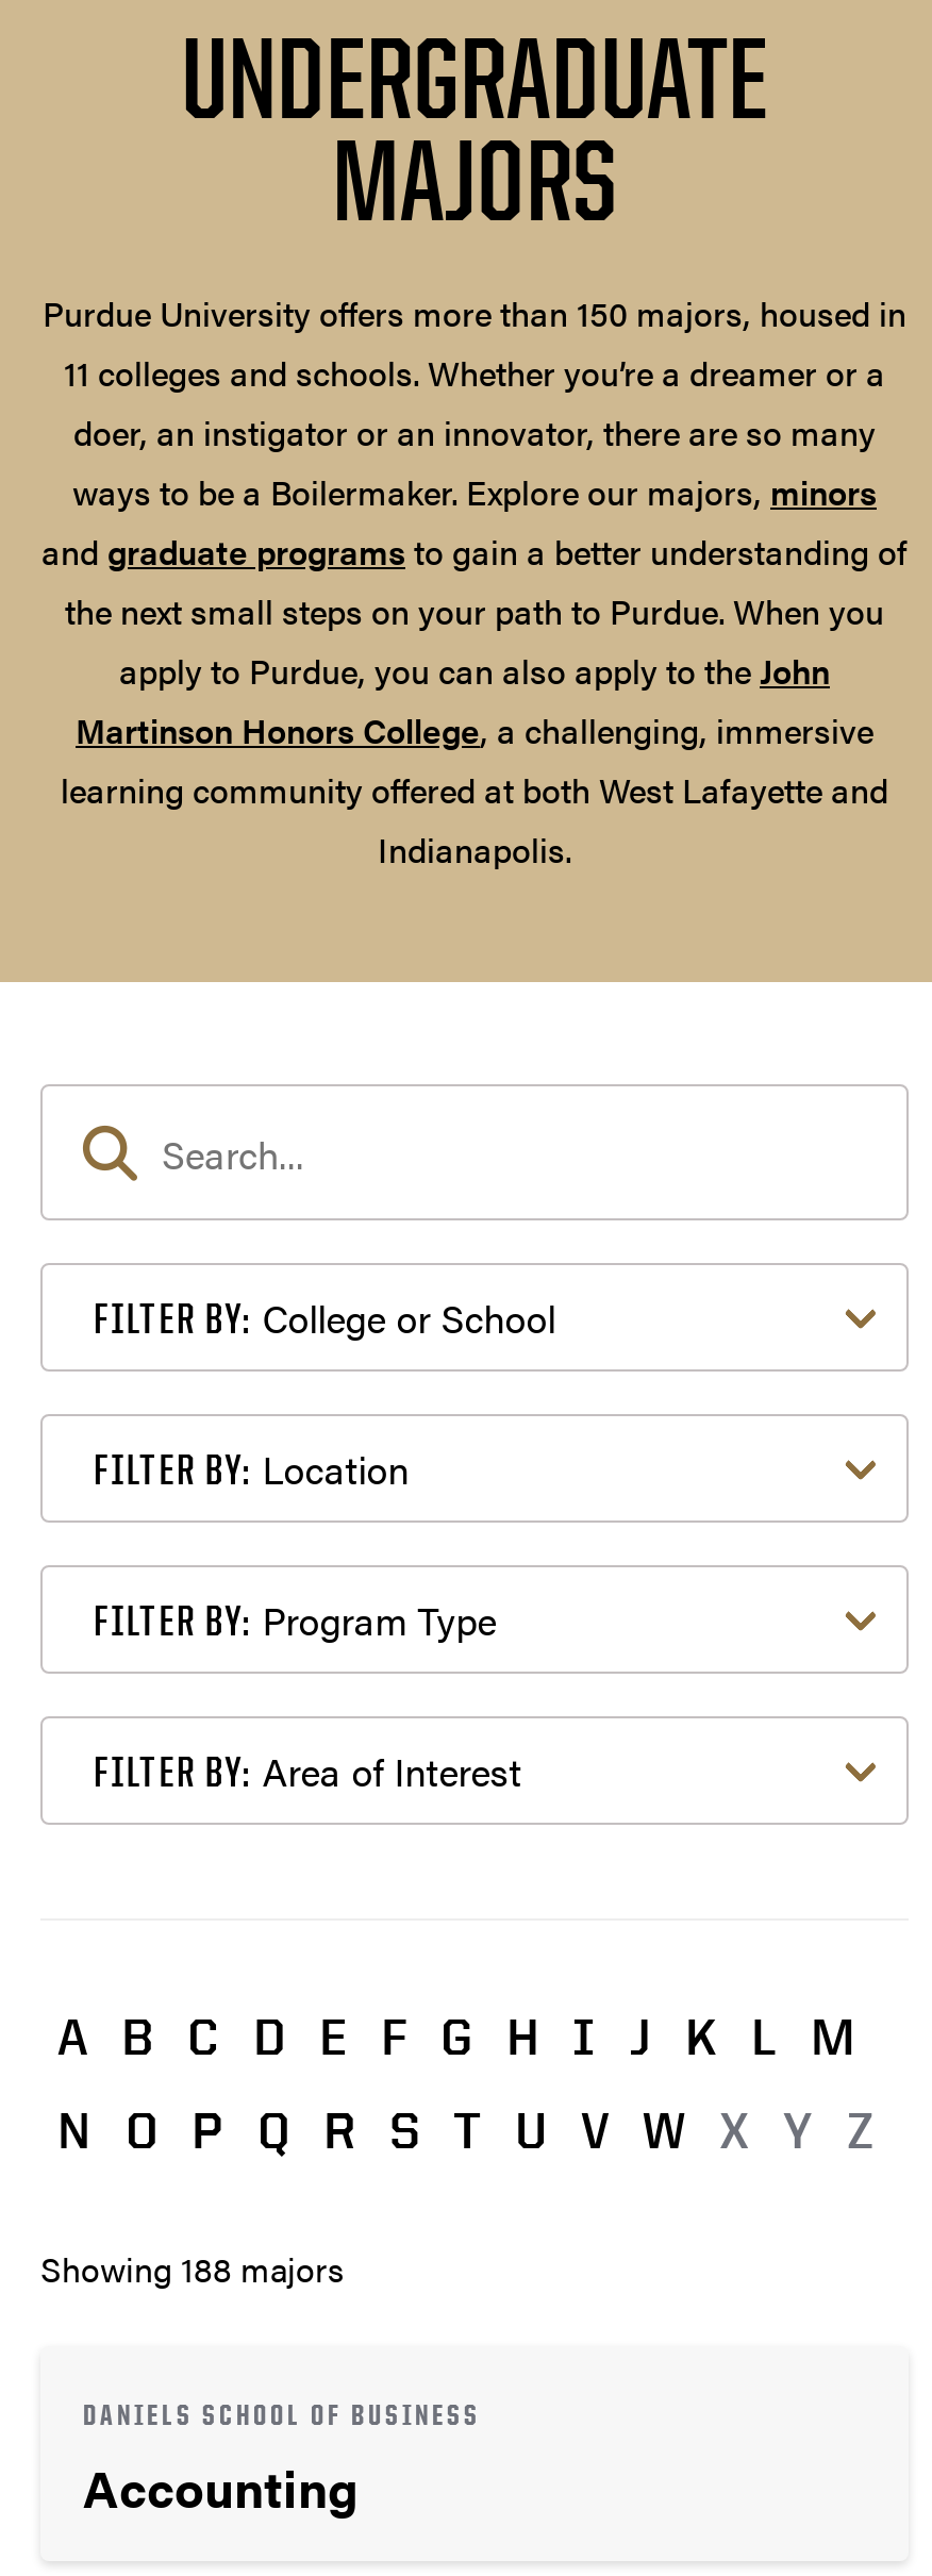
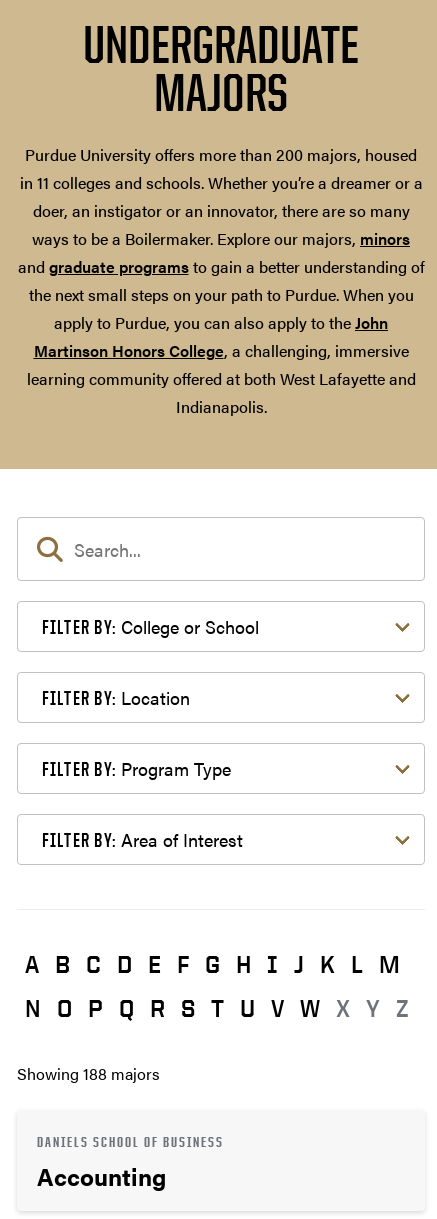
- Purdue University offers more than 150 majors, housed in
- 11 colleges and schools. Whether you’re a dreamer or a
+ Purdue University offers more than 200 majors, housed
+ in 11 colleges and schools. Whether you’re a dreamer or a
